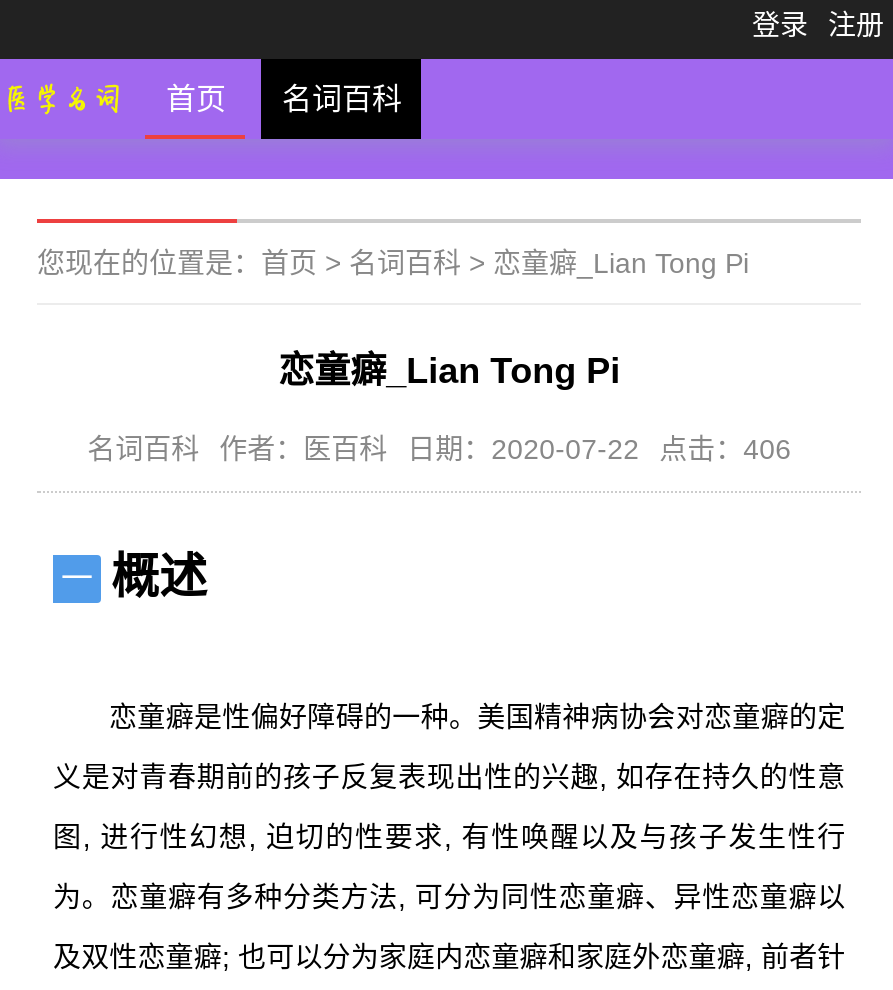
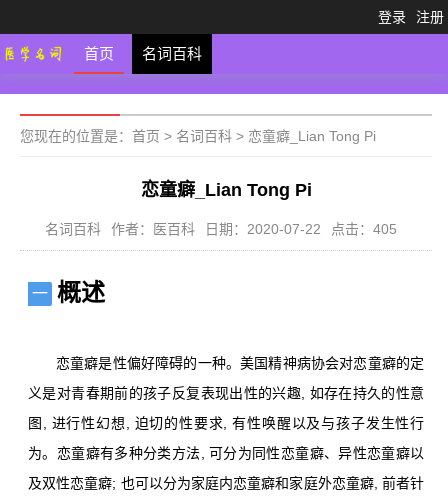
- 名词百科 作者：医百科 日期：2020-07-22 点击：406
+ 名词百科 作者：医百科 日期：2020-07-22 点击：405
